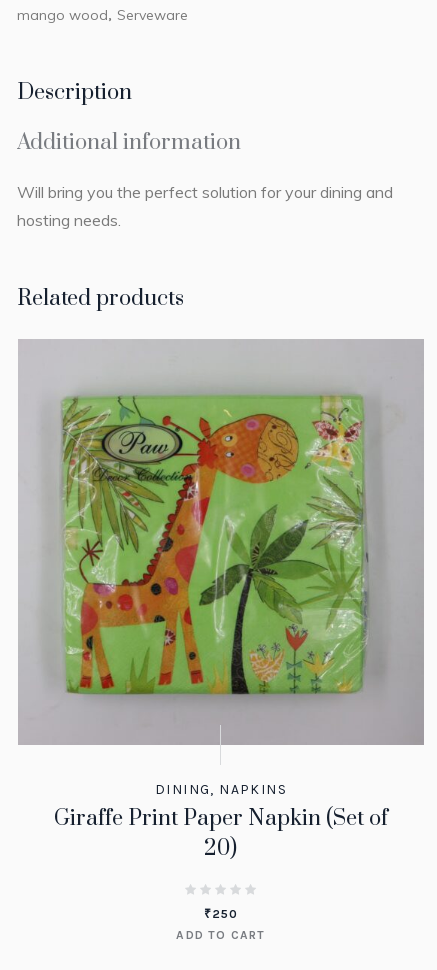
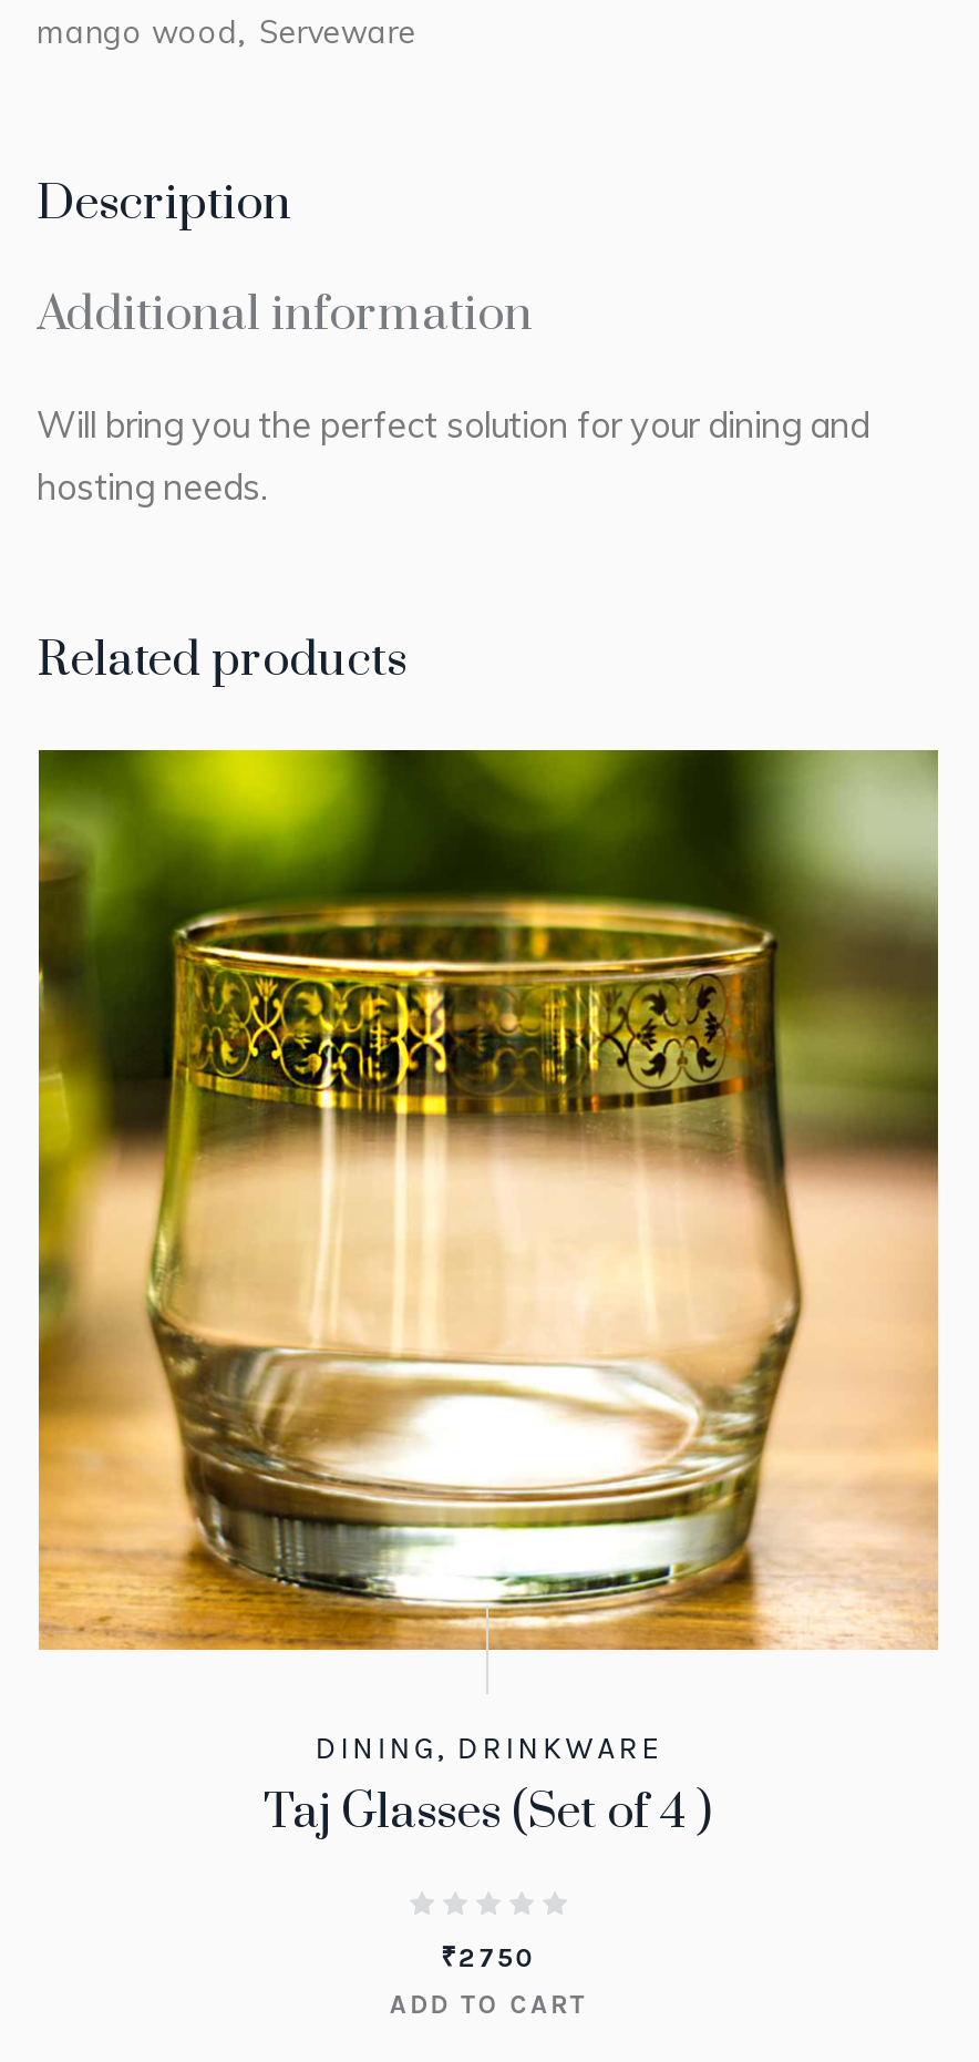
- [image]
- DINING, NAPKINS
- Giraffe Print Paper Napkin (Set of
- 20)
+ [image]
+ DINING, DRINKWARE
+ Taj Glasses (Set of 4 )

- ₹250
+ ₹2750
